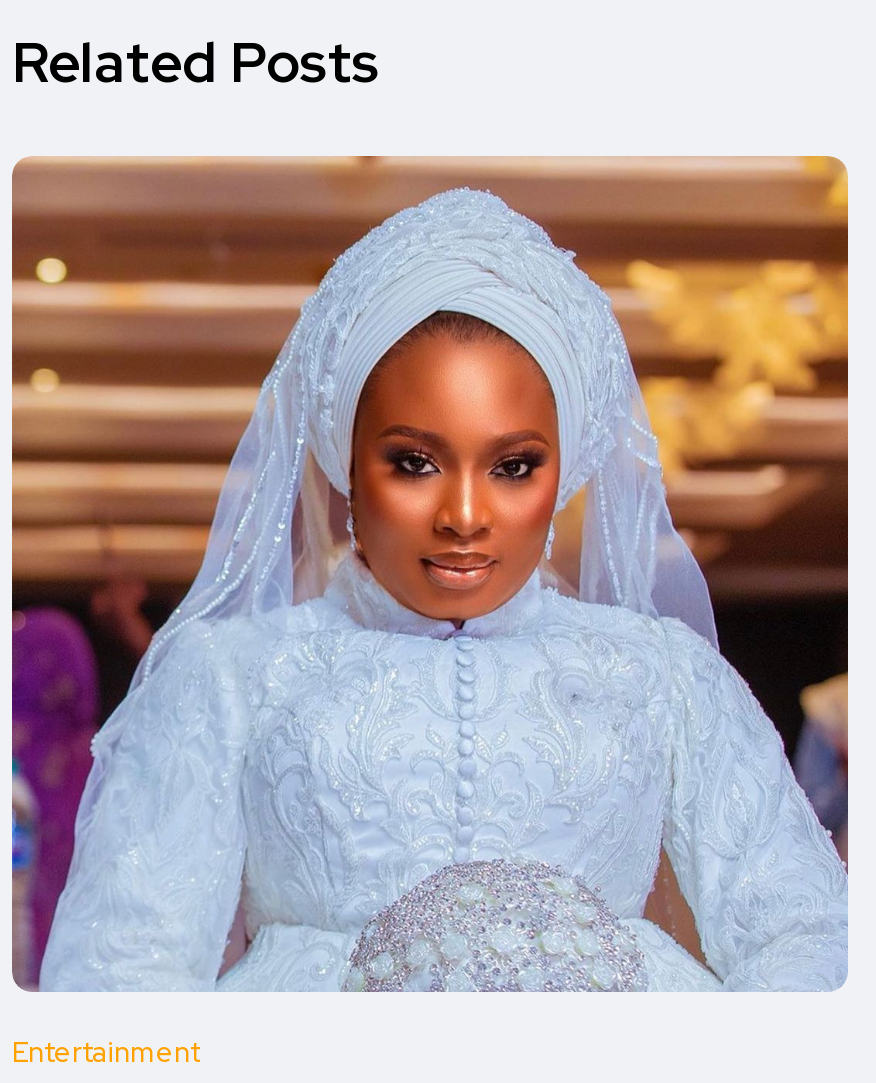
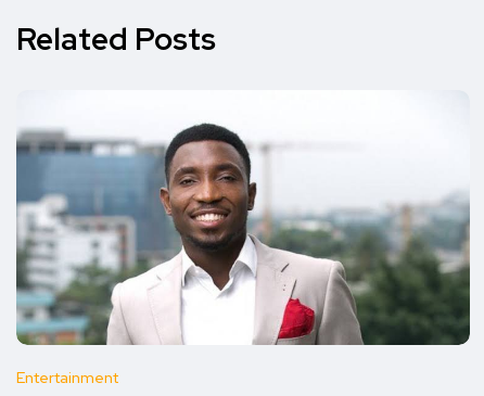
- [image]
+ [image]
